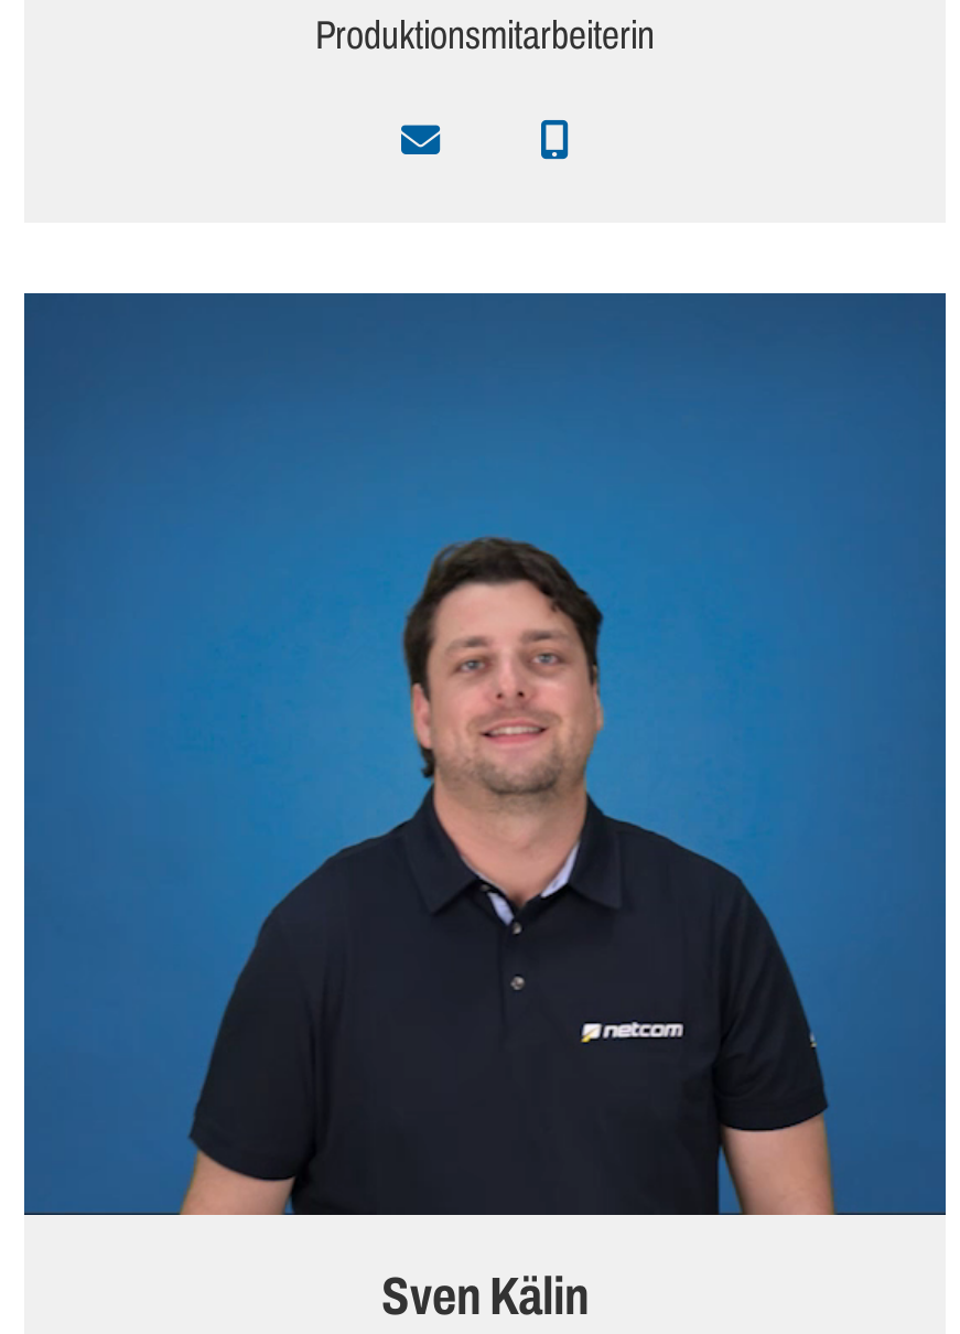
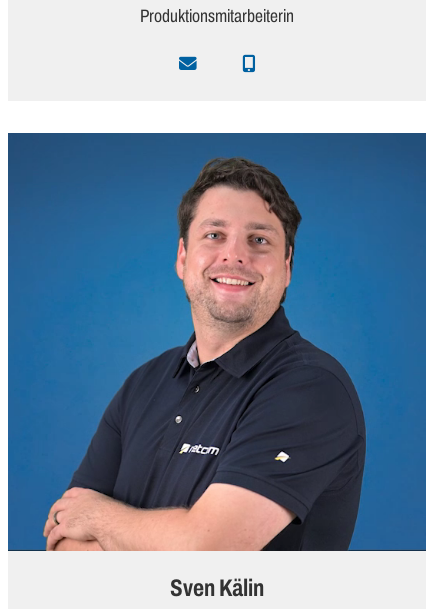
- [image]
+ [image]
